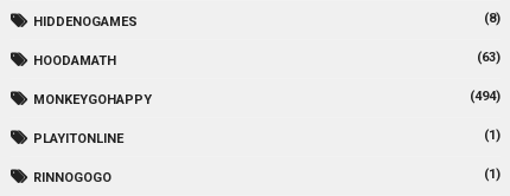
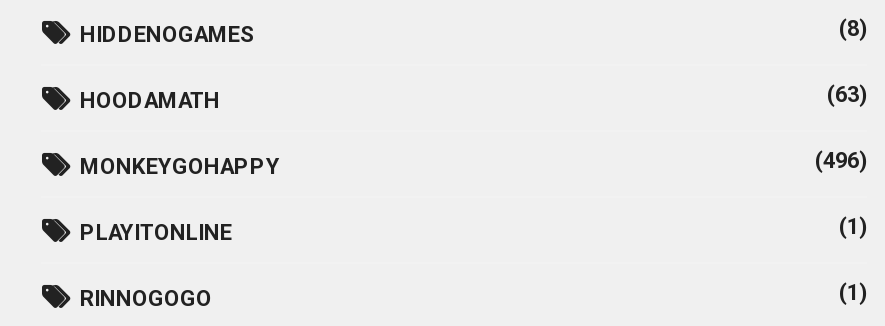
- (494)
+ (496)
